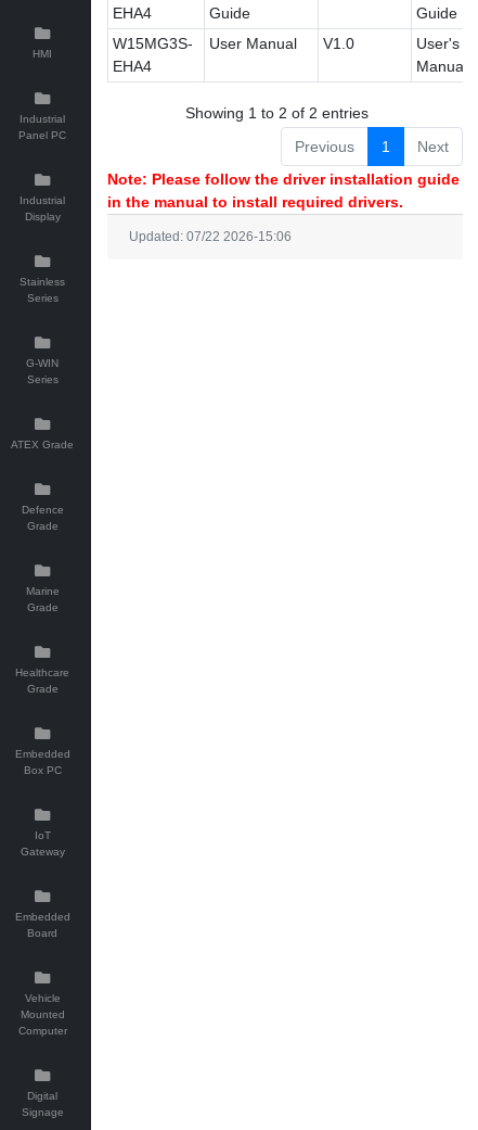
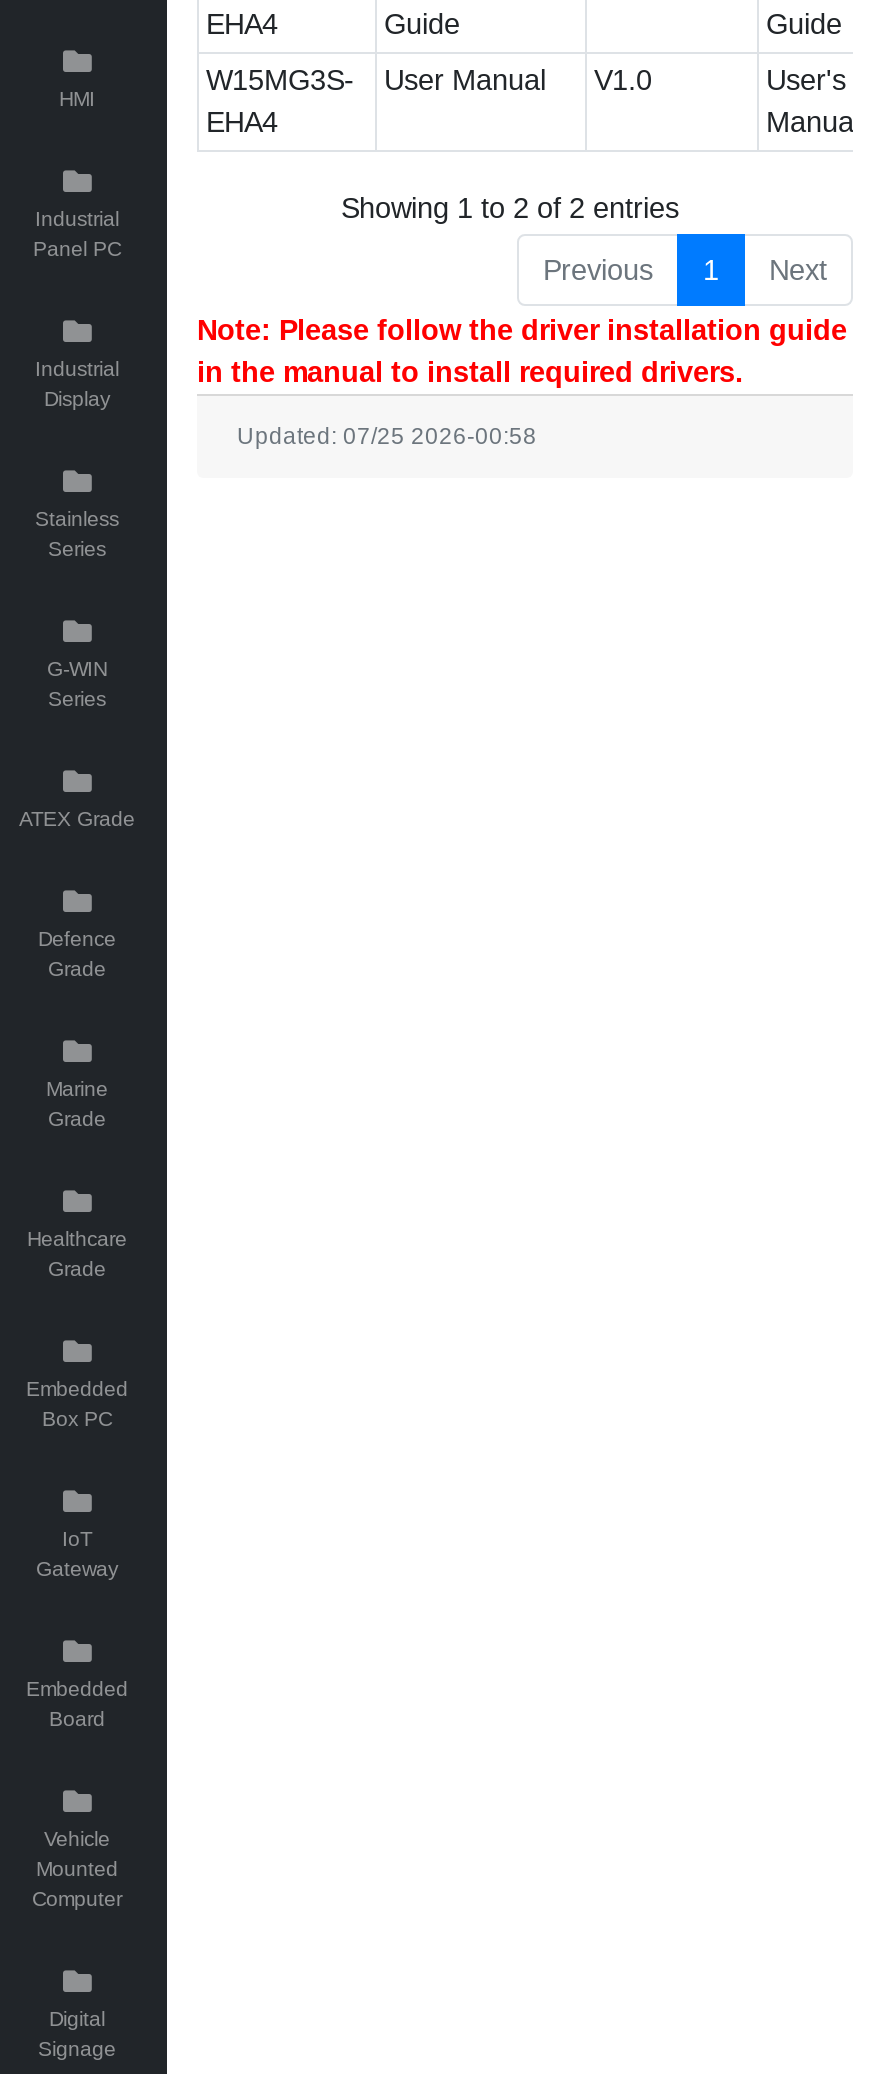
- Updated: 07/22 2026-15:06
+ Updated: 07/25 2026-00:58
